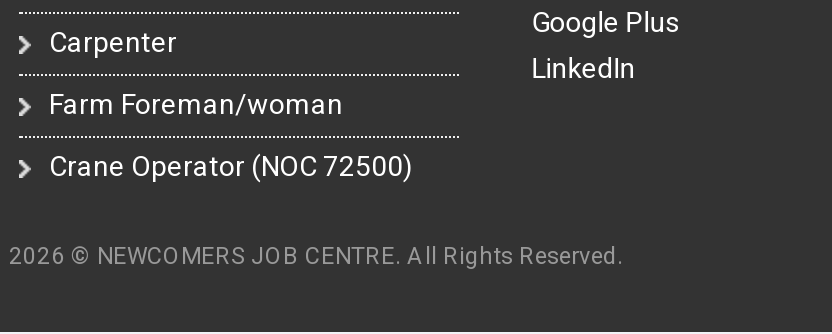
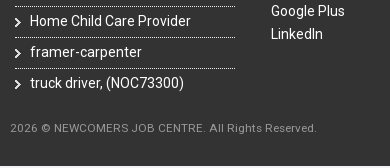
- Carpenter
+ Home Child Care Provider

- Farm Foreman/woman
+ framer-carpenter

- Crane Operator (NOC 72500)
+ truck driver, (NOC73300)
